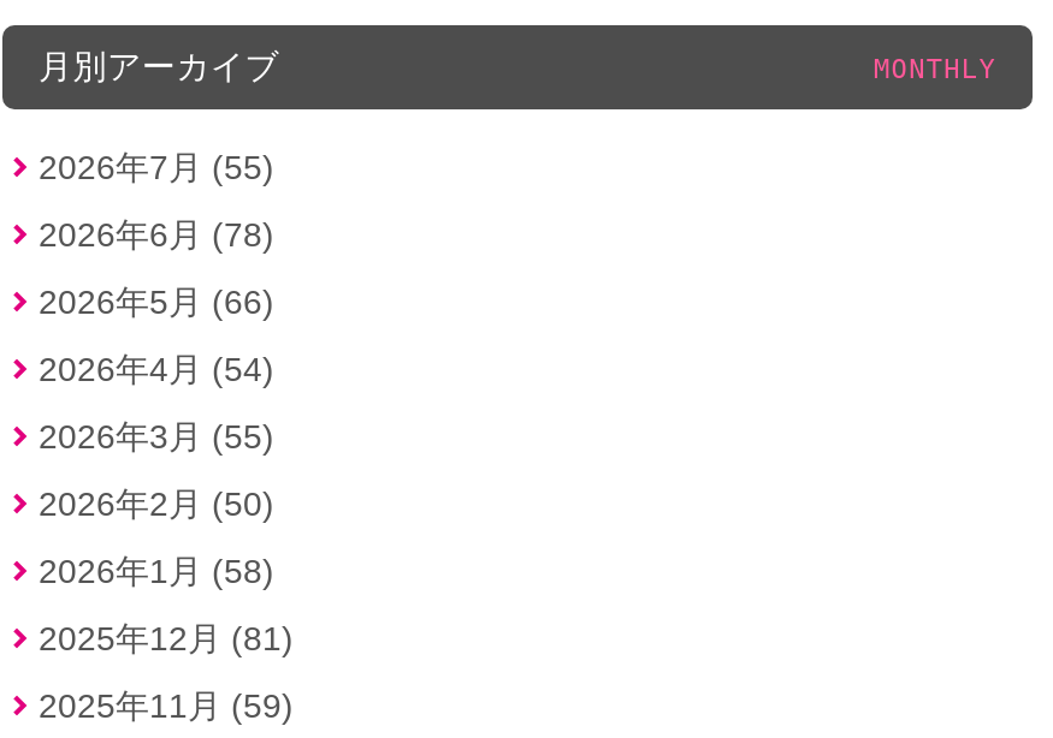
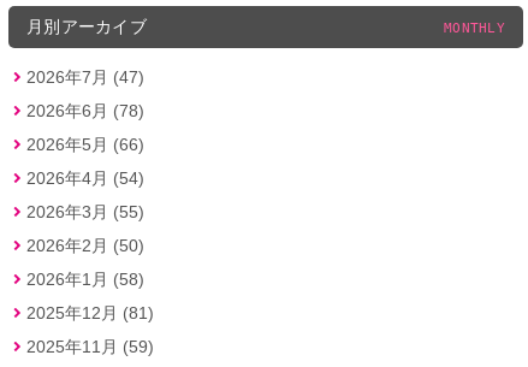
- 2026年7月 (55)
+ 2026年7月 (47)
